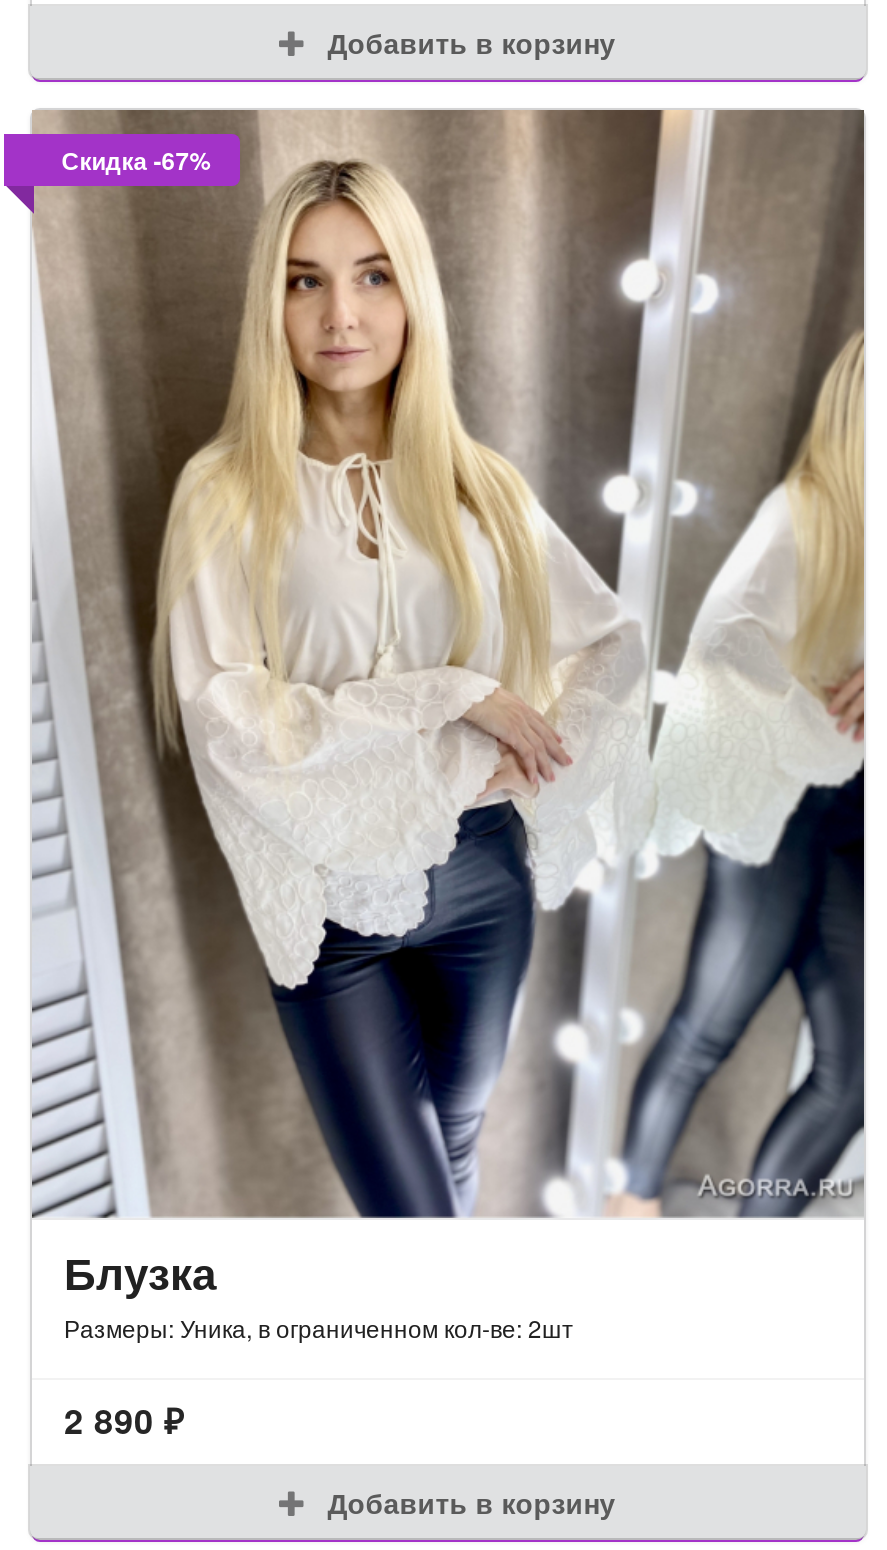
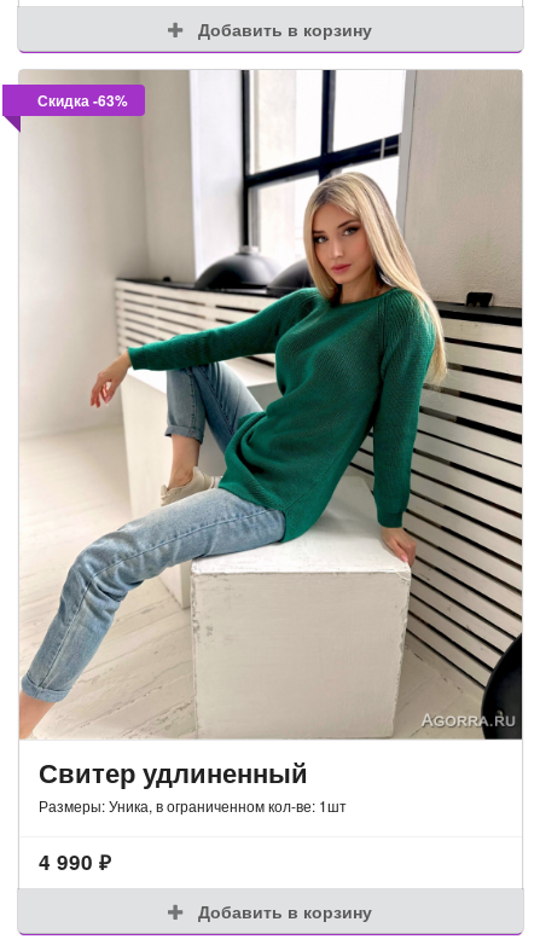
- [image]
- Скидка -67%
+ [image]
+ Скидка -63%

- Блузка
- Размеры: Уника, в ограниченном кол-ве: 2шт
+ Свитер удлиненный
+ Размеры: Уника, в ограниченном кол-ве: 1шт

- 2 890 ₽
+ 4 990 ₽
